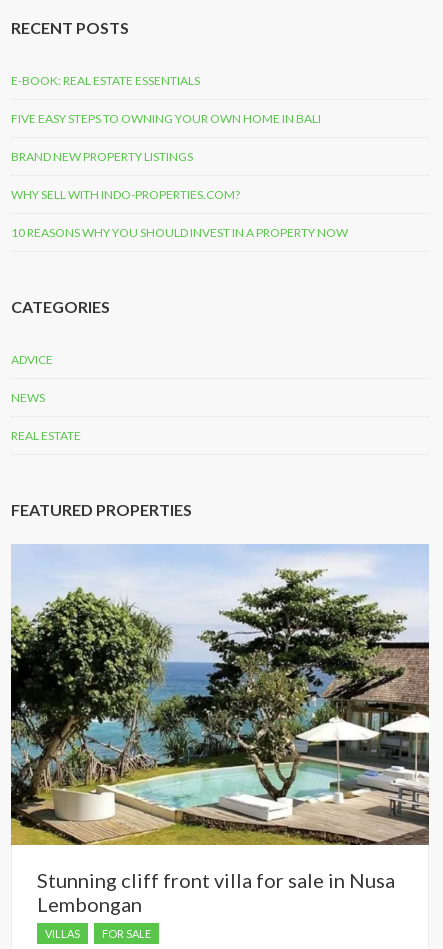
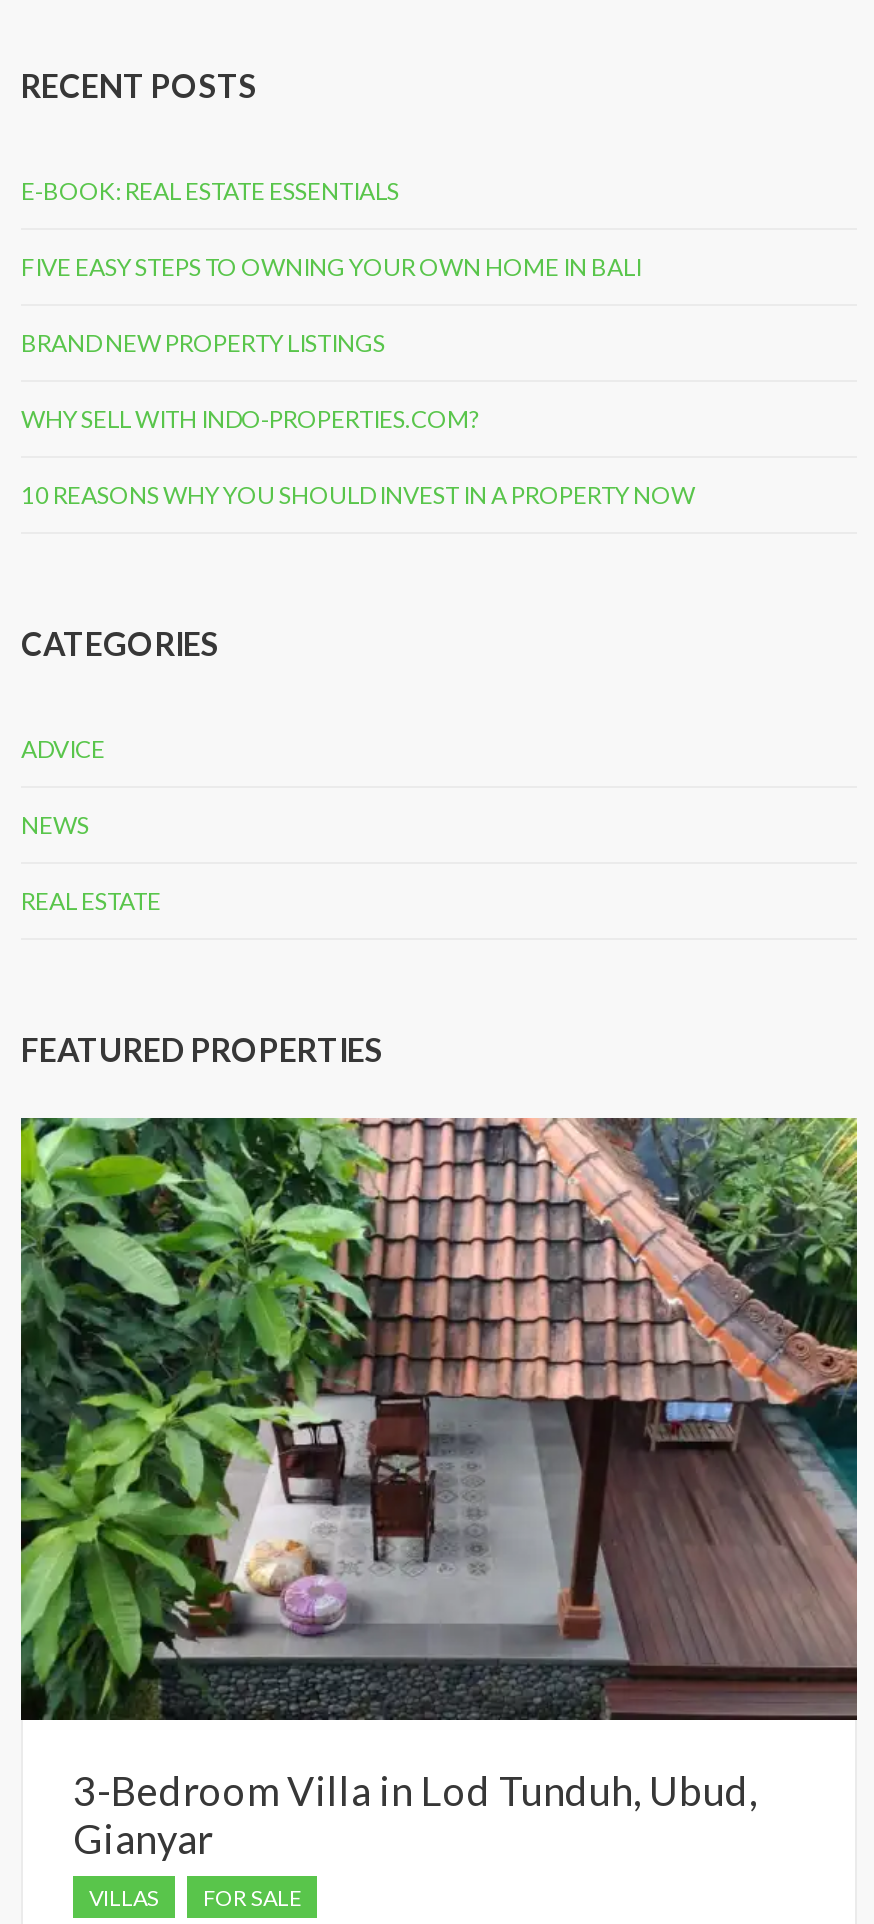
- [image]
- Stunning cliff front villa for sale in Nusa
- Lembongan
+ [image]
+ 3-Bedroom Villa in Lod Tunduh, Ubud,
+ Gianyar
